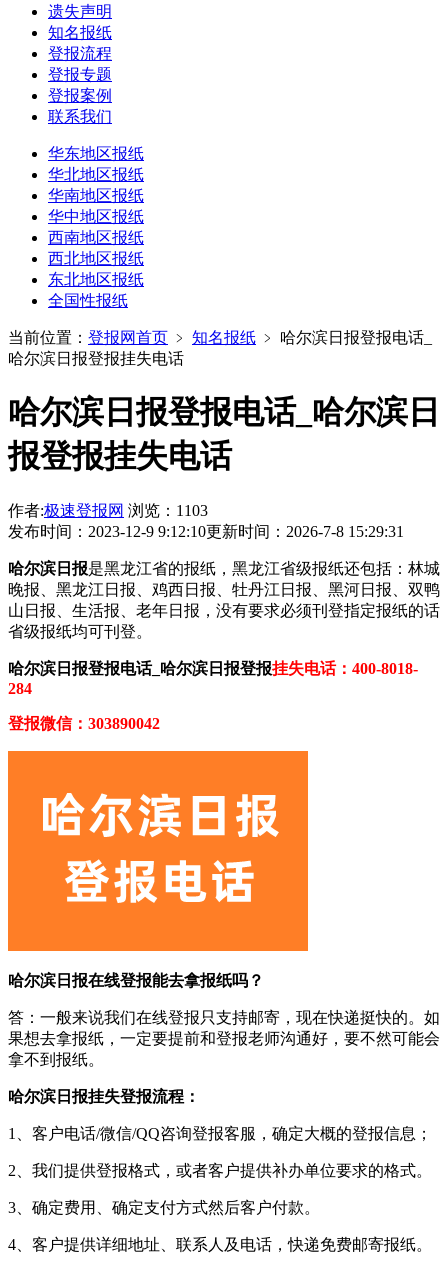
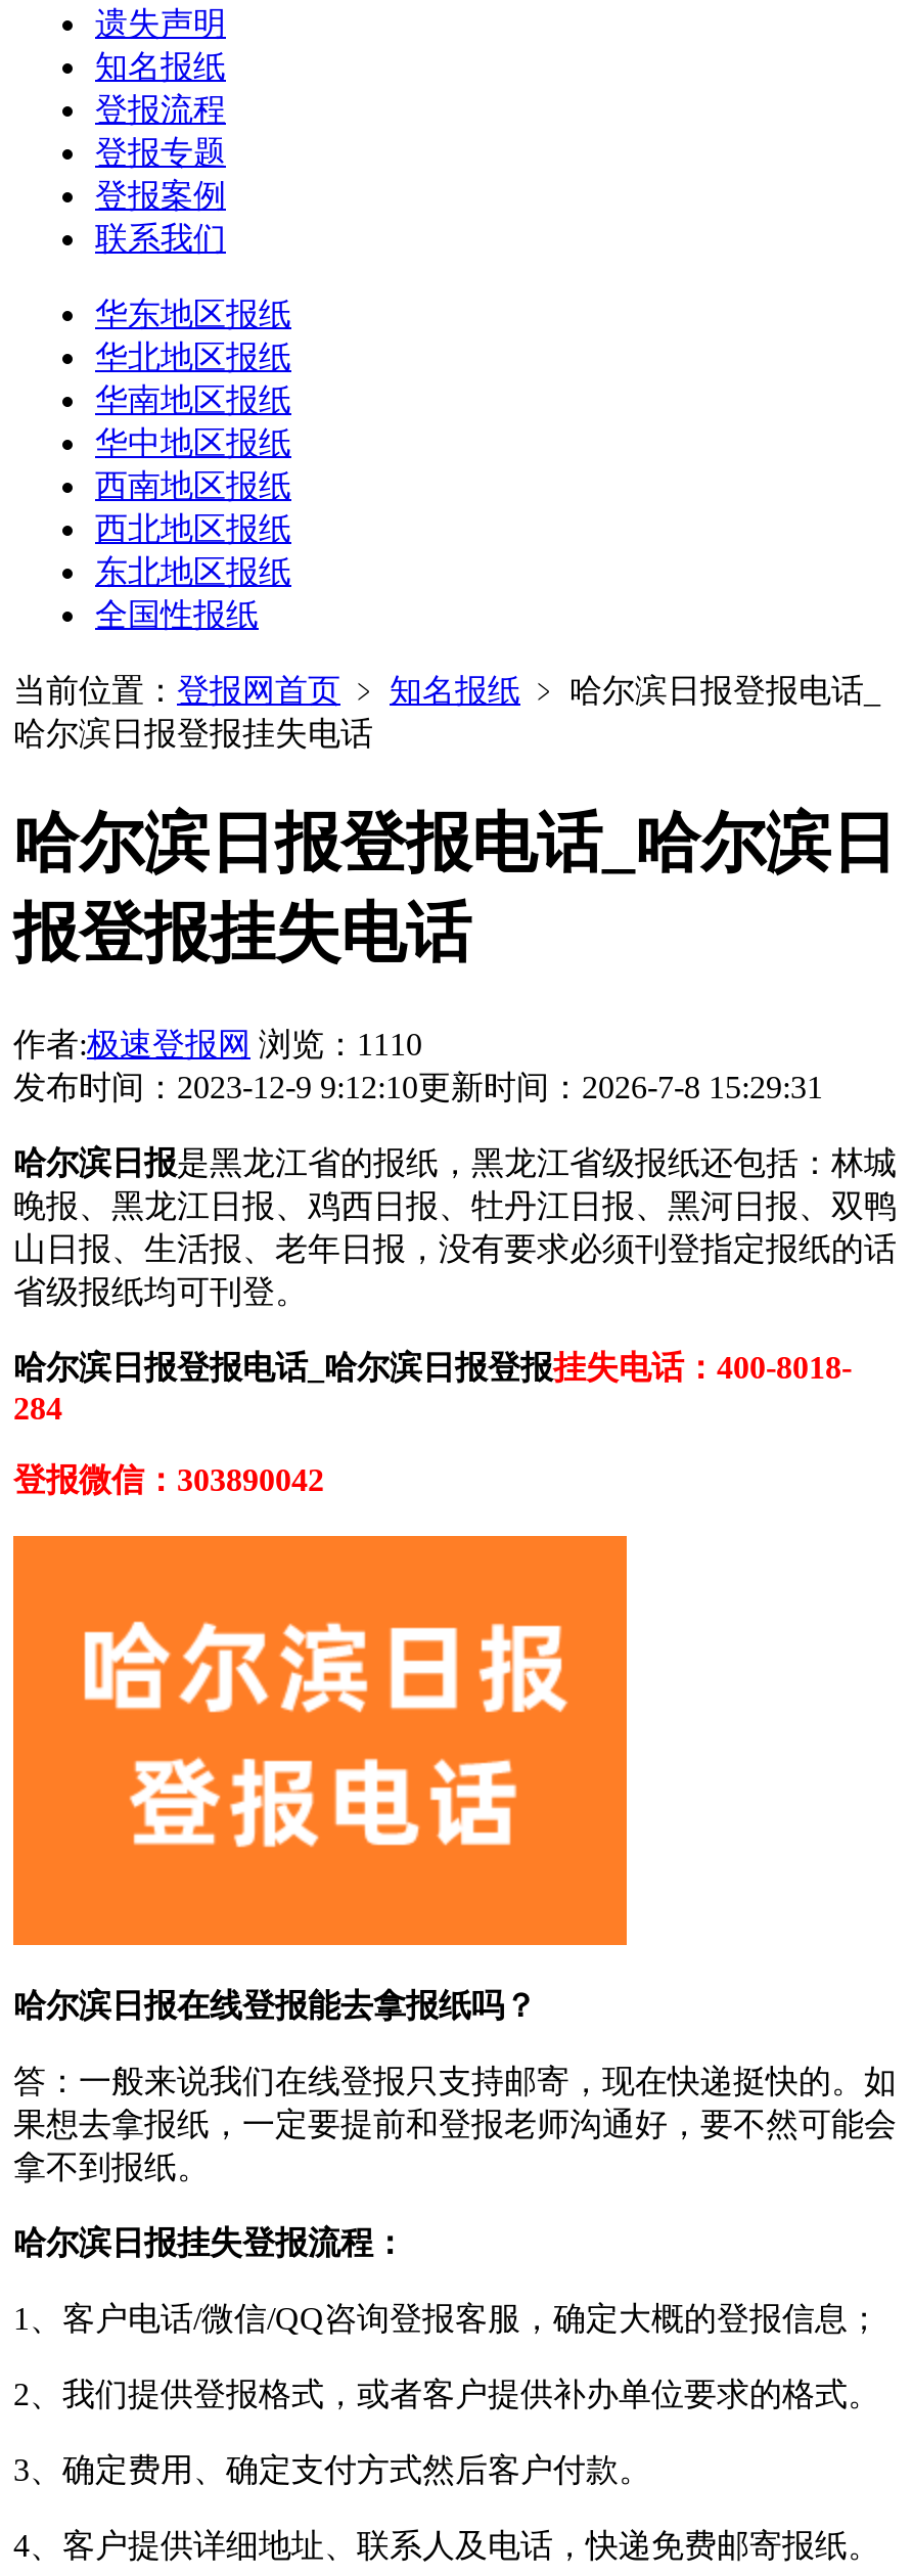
- 作者:极速登报网 浏览：1103
+ 作者:极速登报网 浏览：1110
